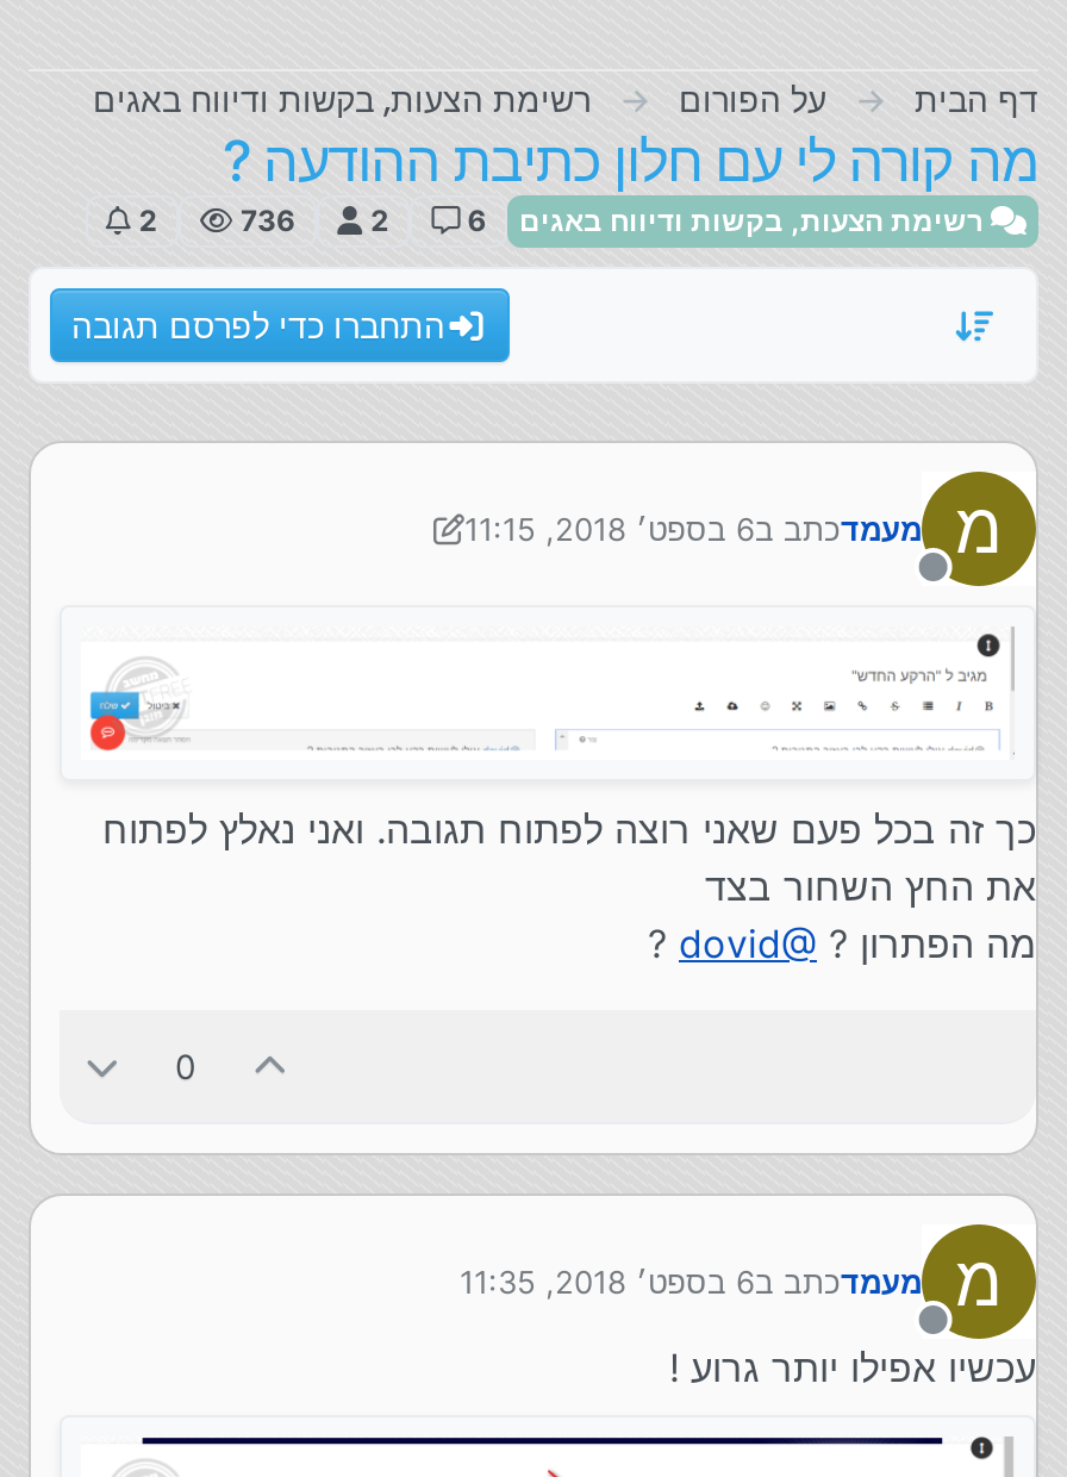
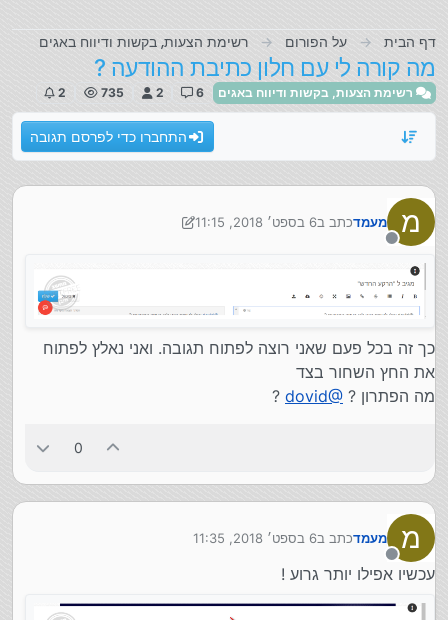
- 736
+ 735
